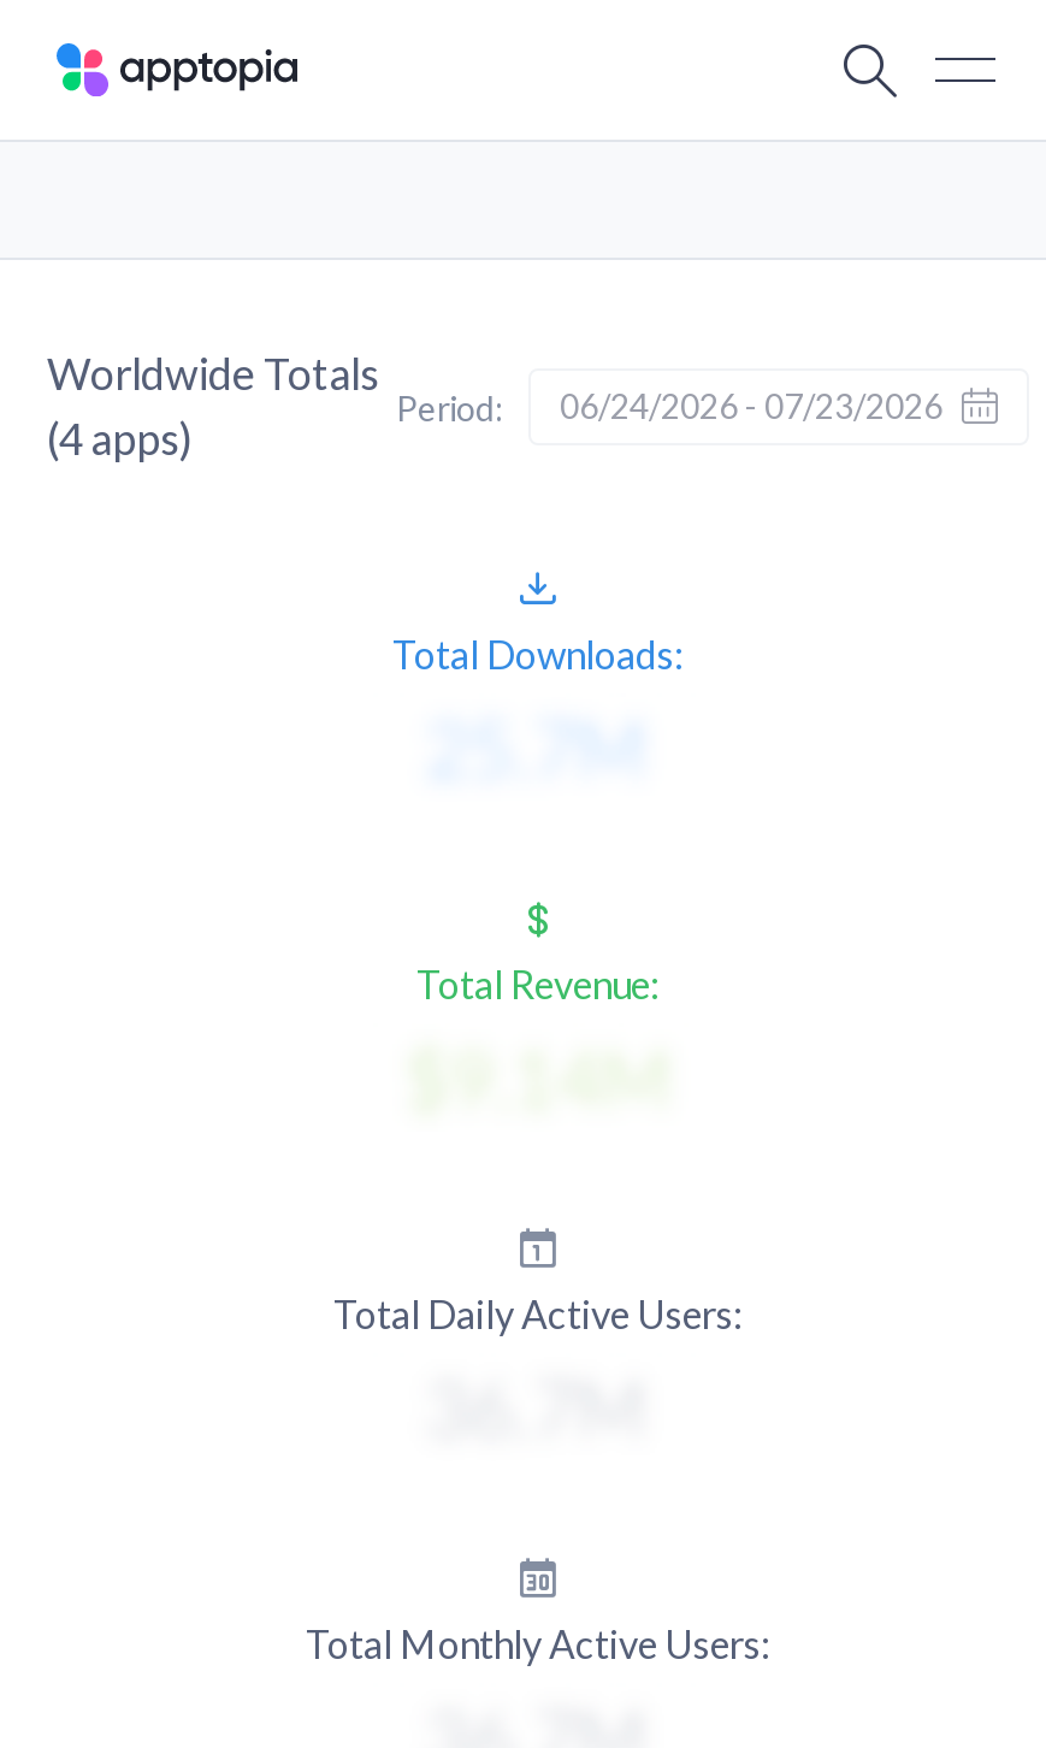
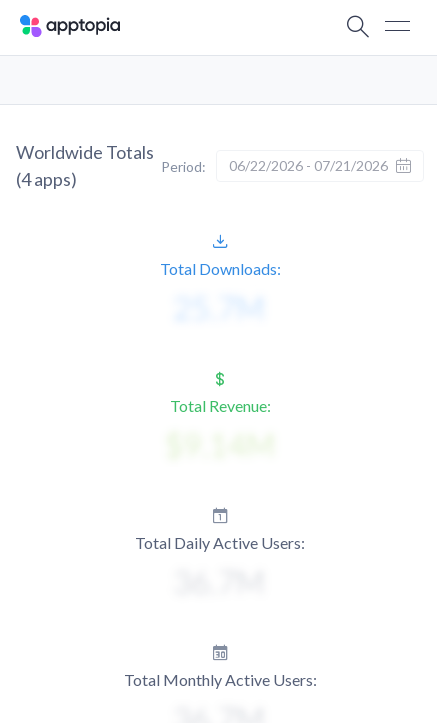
- Period: 06/24/2026 - 07/23/2026
+ Period: 06/22/2026 - 07/21/2026
